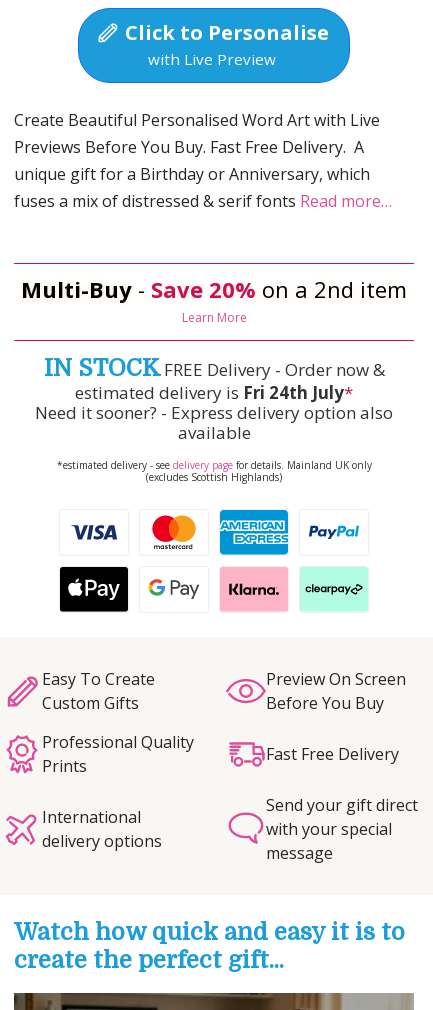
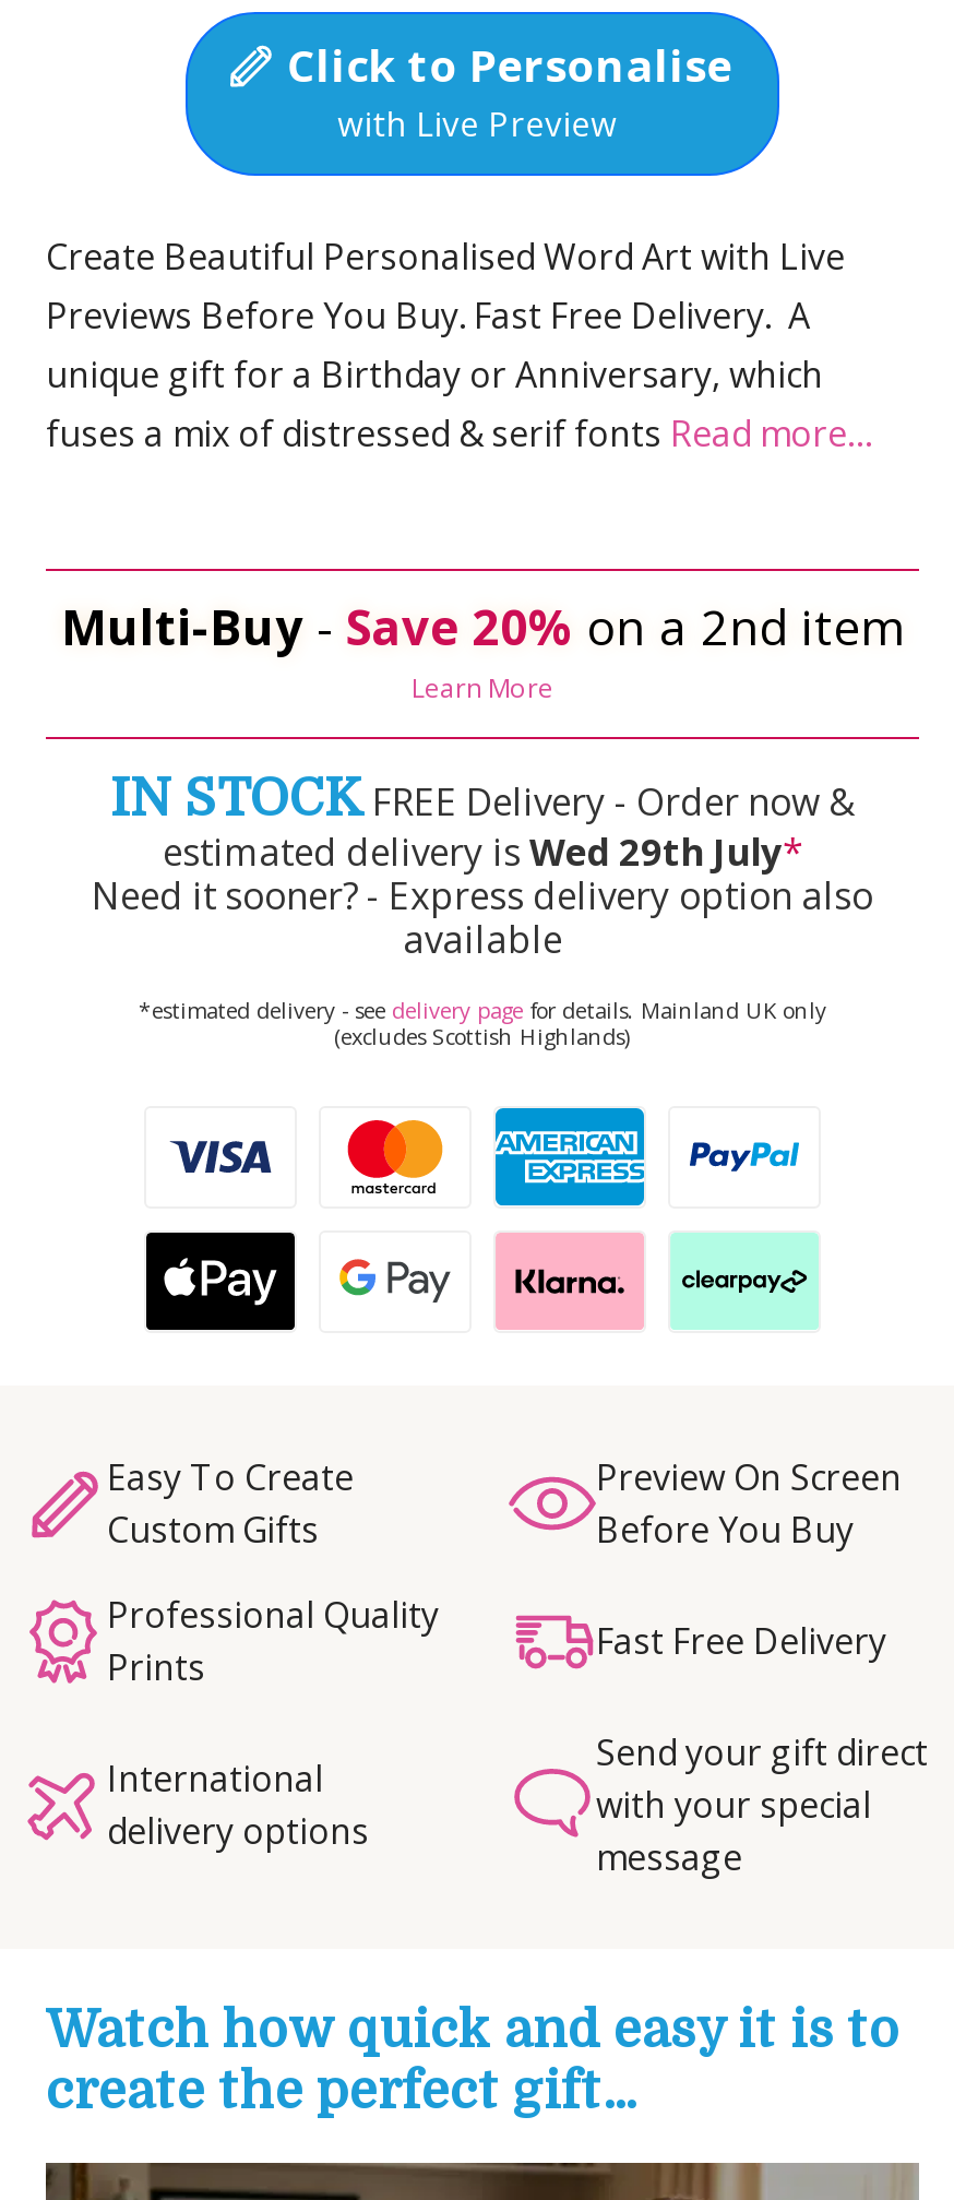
- estimated delivery is Fri 24th July*
+ estimated delivery is Wed 29th July*
